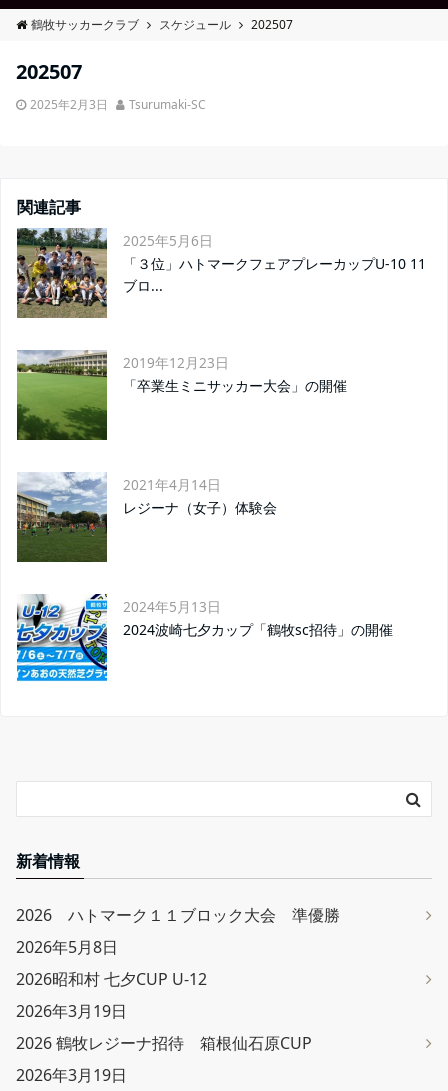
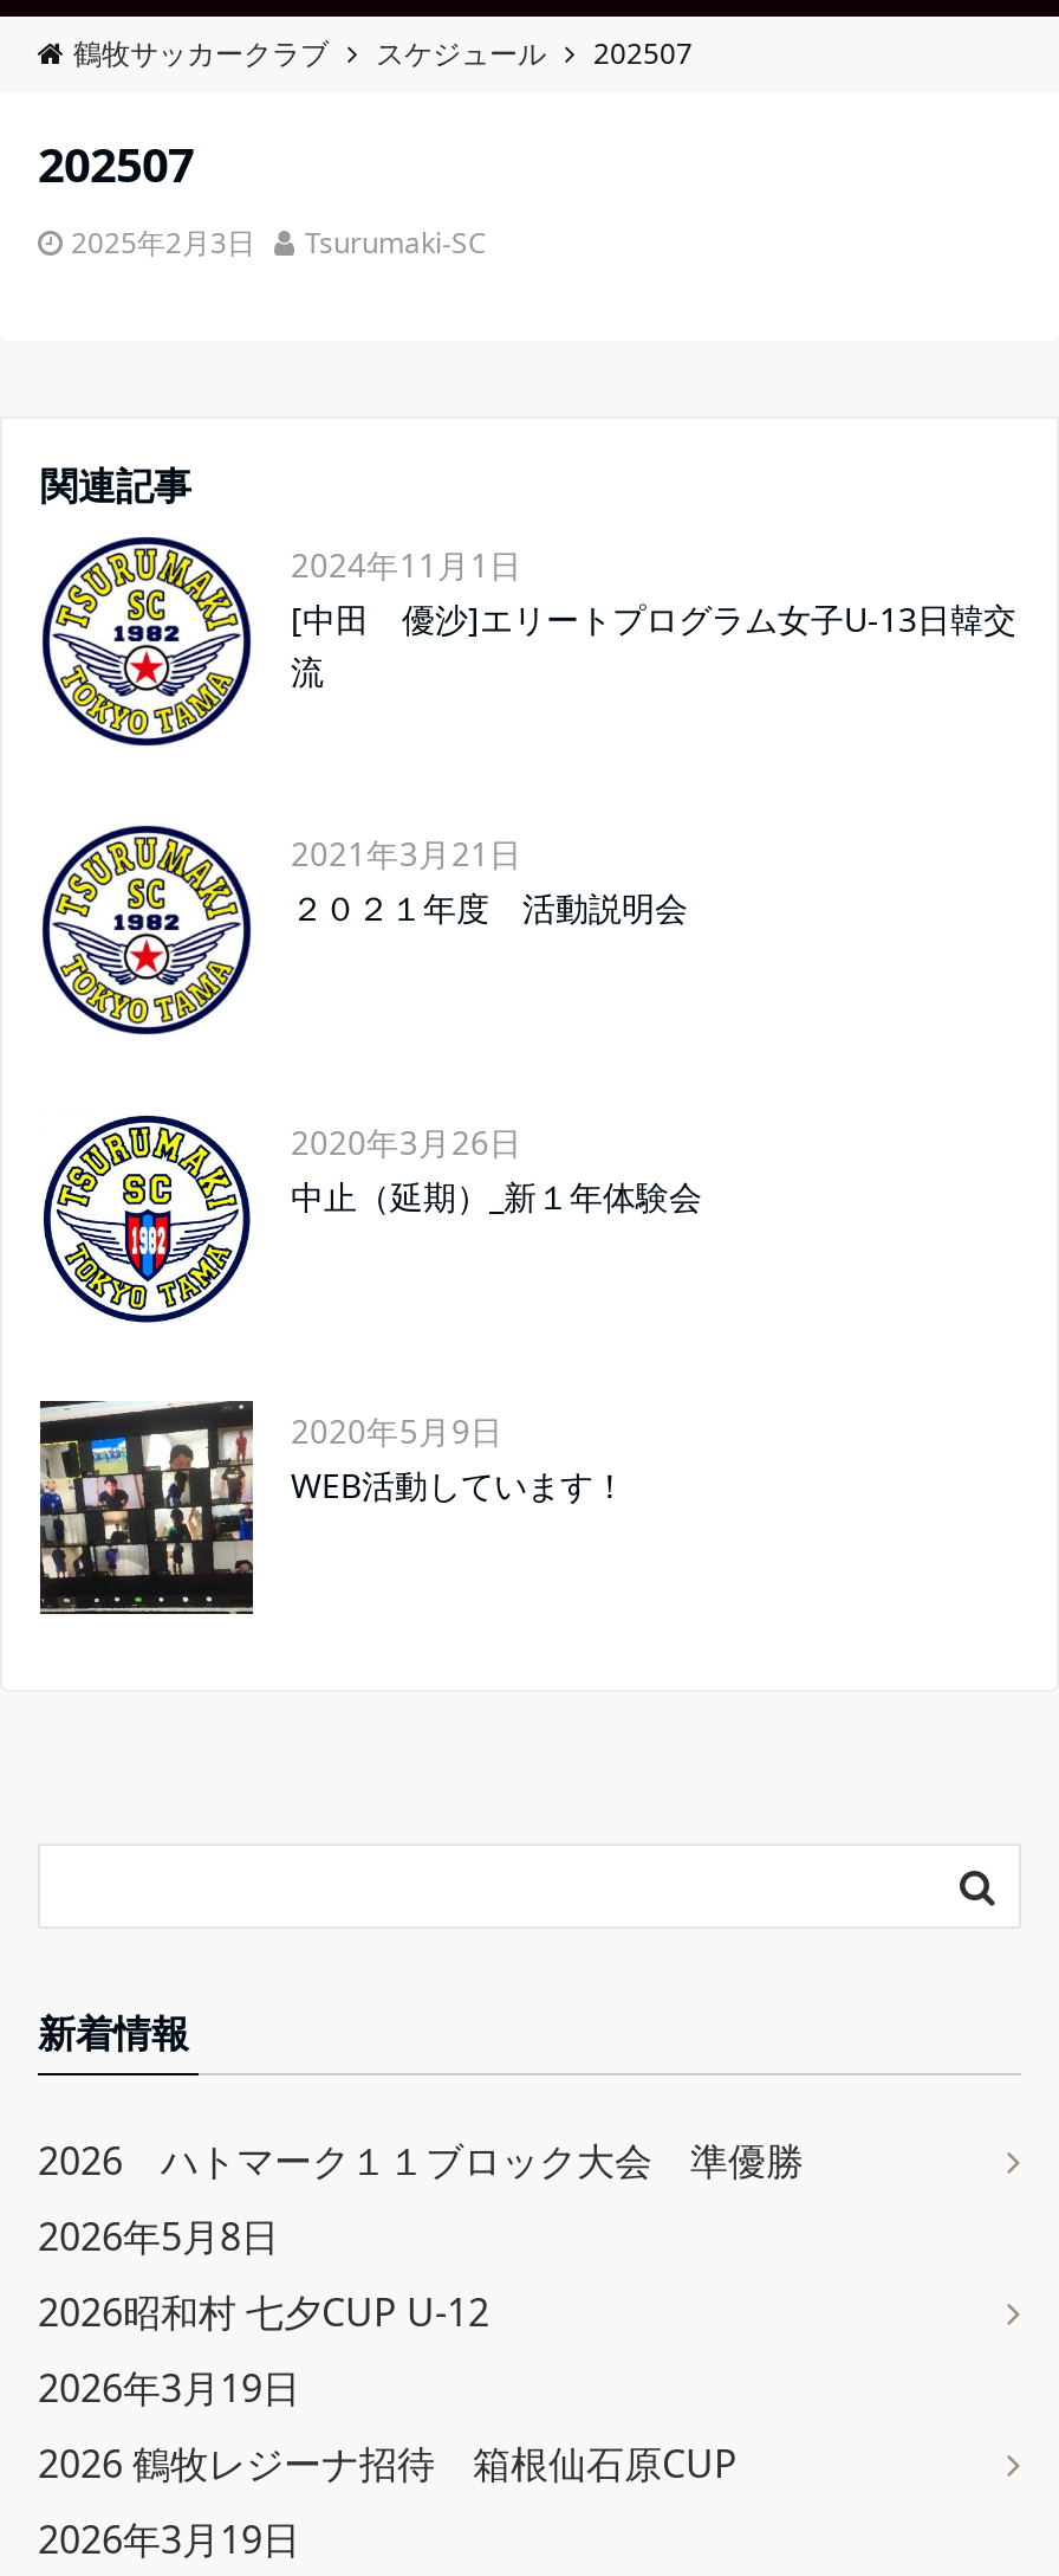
- [image]
- 2025年5月6日
- 「３位」ハトマークフェアプレーカップU-10 11
- ブロ...
+ [image]
+ 2024年11月1日
+ [中田 優沙]エリートプログラム女子U-13日韓交
+ 流

- [image]
- 2019年12月23日
- 「卒業生ミニサッカー大会」の開催
+ [image]
+ 2021年3月21日
+ ２０２１年度 活動説明会

- [image]
- 2021年4月14日
- レジーナ（女子）体験会
+ [image]
+ 2020年3月26日
+ 中止（延期）_新１年体験会

- [image]
- 2024年5月13日
- 2024波崎七夕カップ「鶴牧sc招待」の開催
+ [image]
+ 2020年5月9日
+ WEB活動しています！
